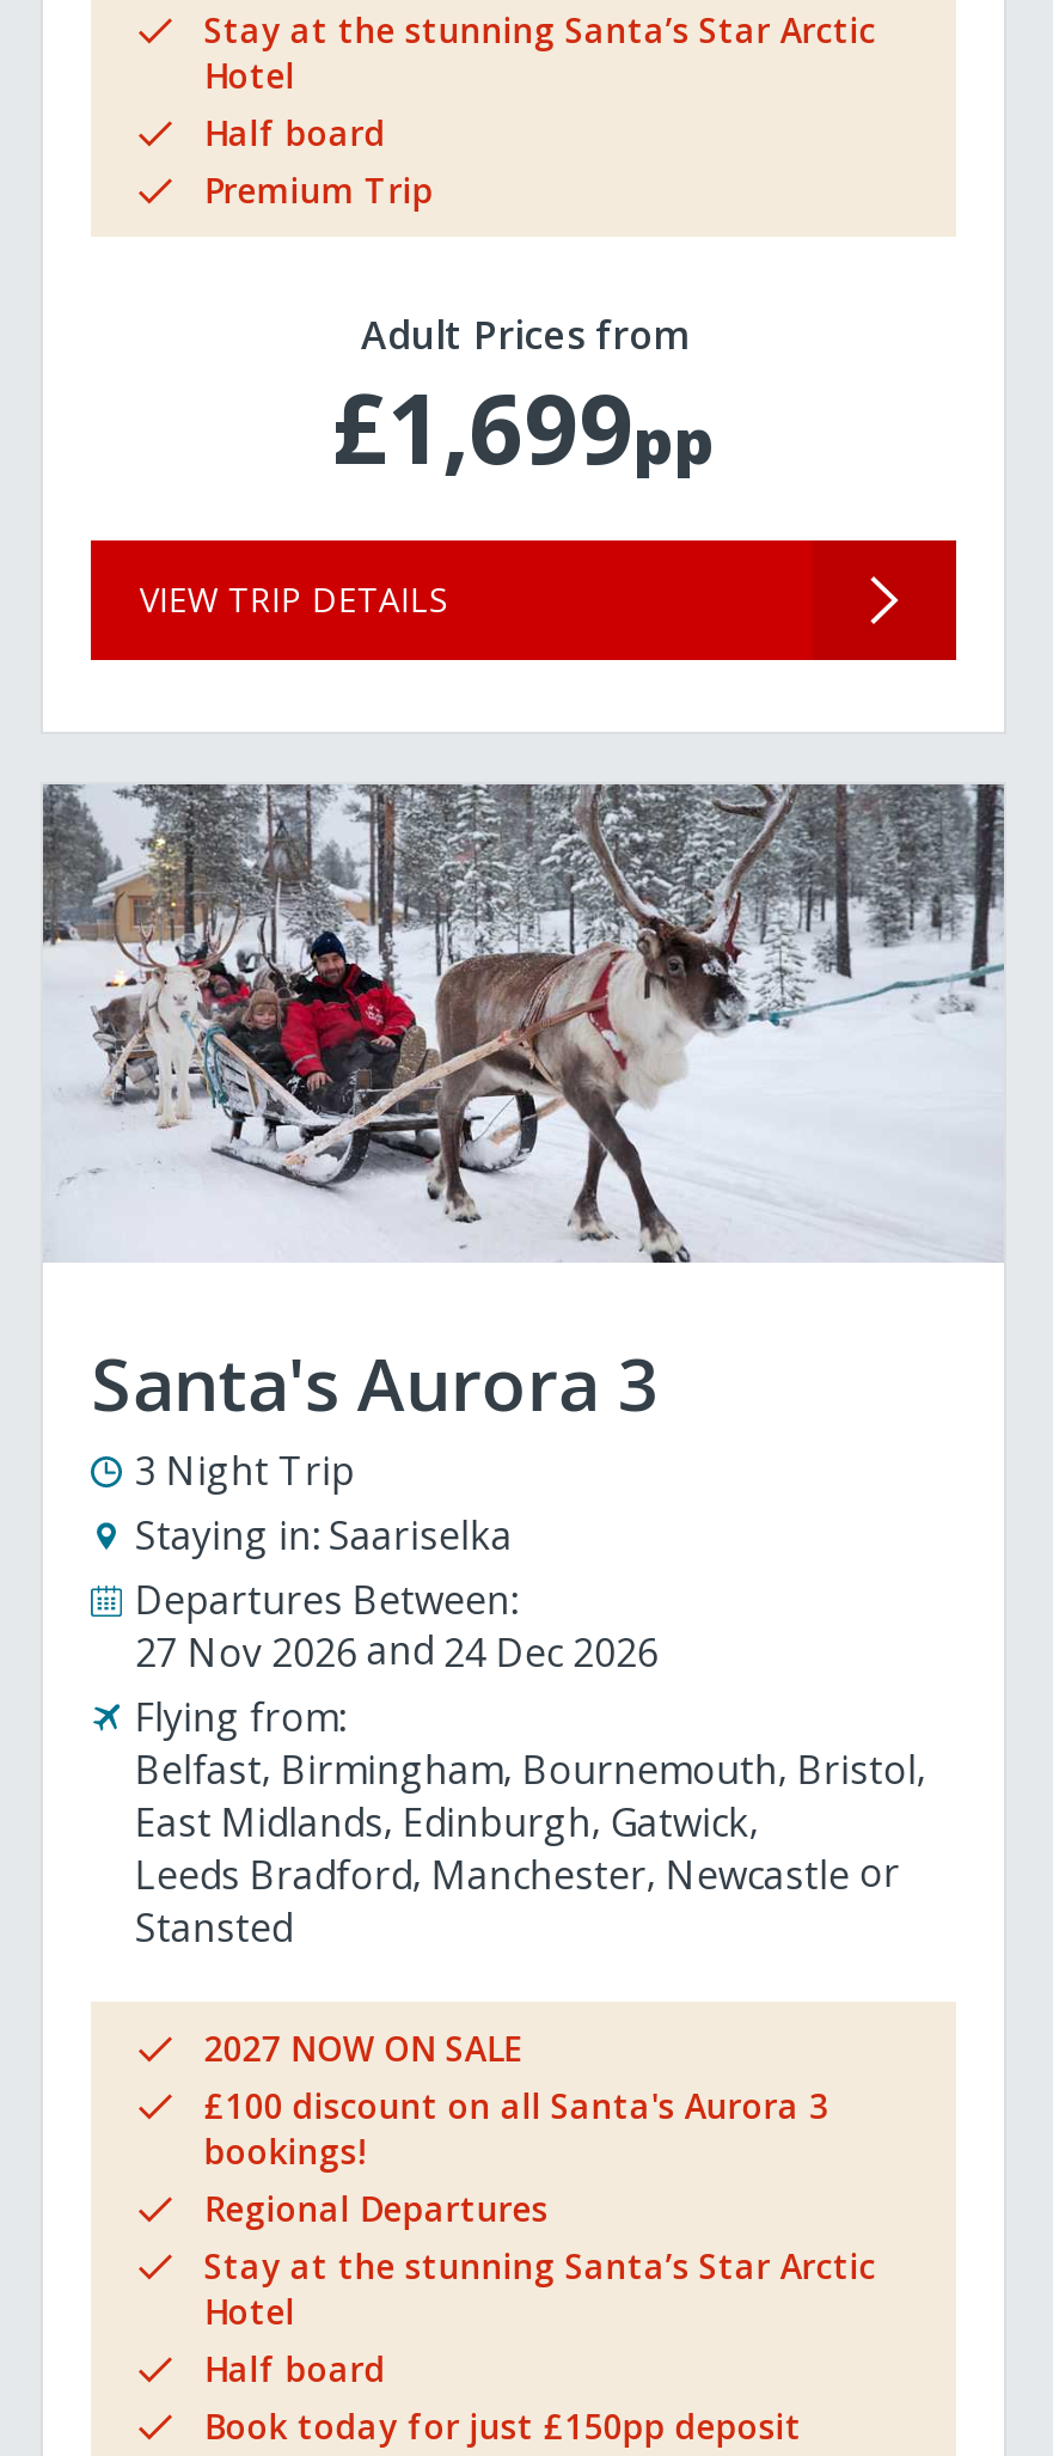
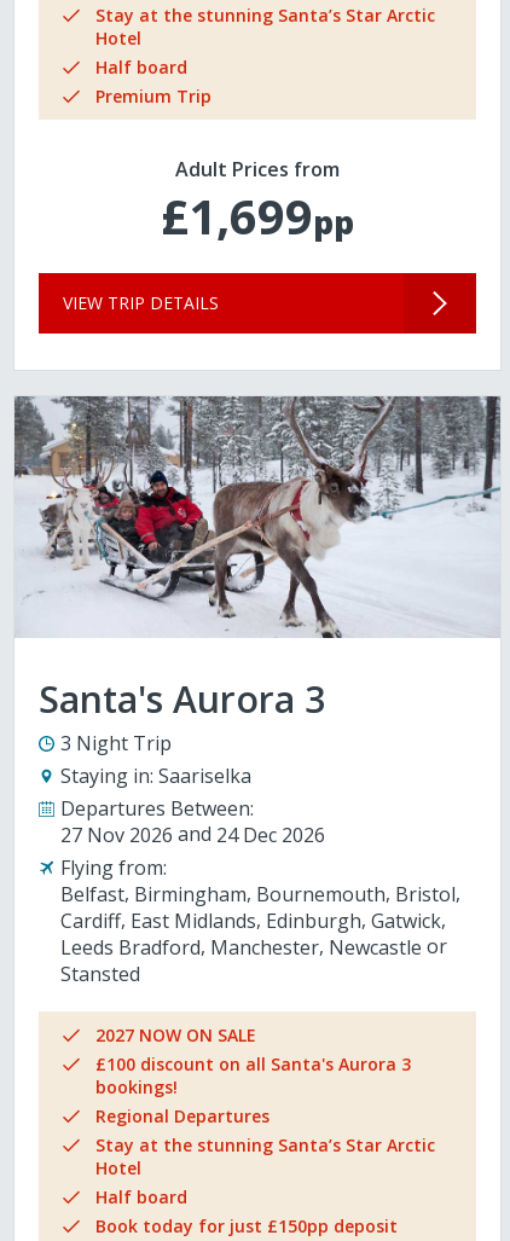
- East Midlands Edinburgh Gatwick
+ Cardiff East Midlands Edinburgh Gatwick
